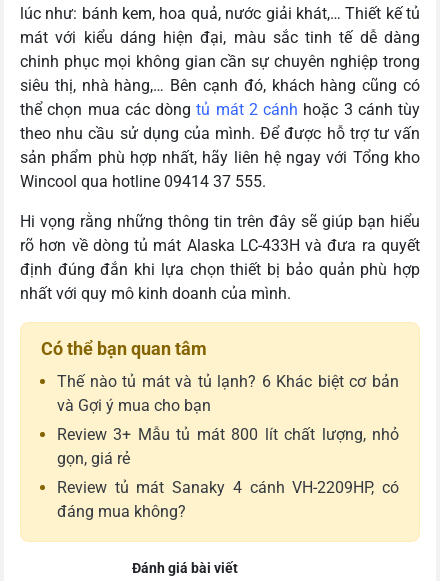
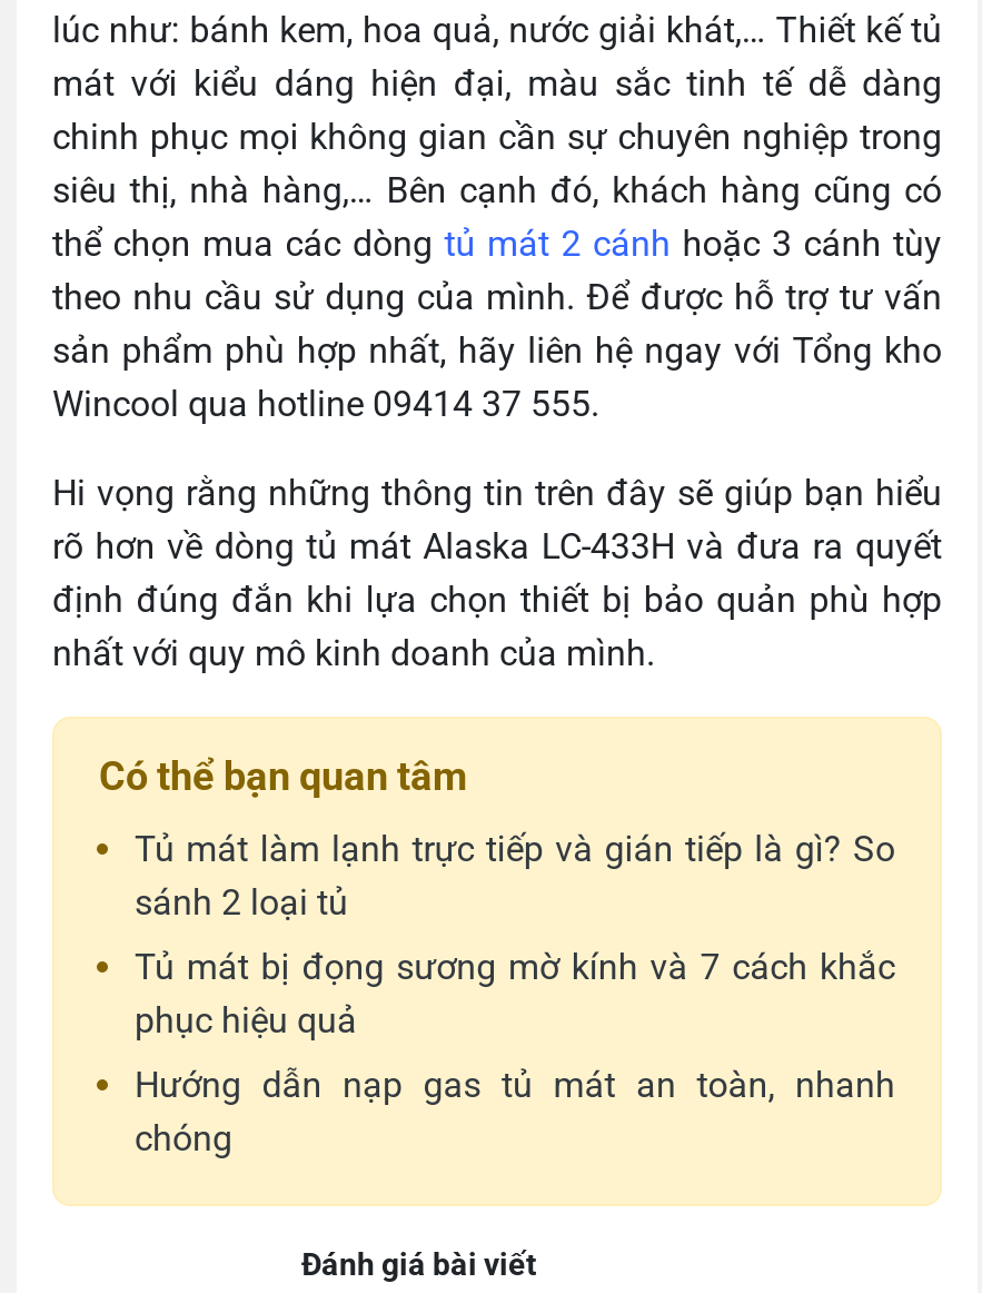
- Thế nào tủ mát và tủ lạnh? 6 Khác biệt cơ bản
- và Gợi ý mua cho bạn
+ Tủ mát làm lạnh trực tiếp và gián tiếp là gì? So
+ sánh 2 loại tủ

- Review 3+ Mẫu tủ mát 800 lít chất lượng, nhỏ
- gọn, giá rẻ
+ Tủ mát bị đọng sương mờ kính và 7 cách khắc
+ phục hiệu quả

- Review tủ mát Sanaky 4 cánh VH-2209HP, có
- đáng mua không?
+ Hướng dẫn nạp gas tủ mát an toàn, nhanh
+ chóng
